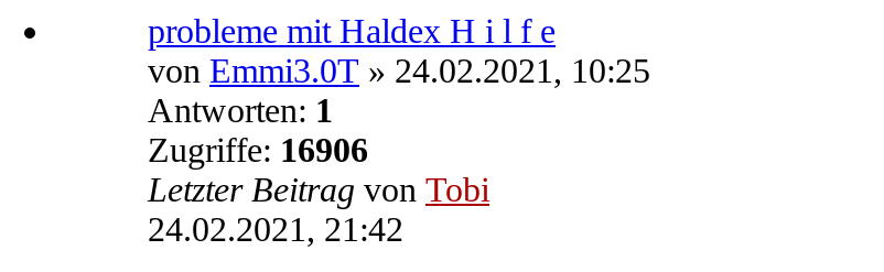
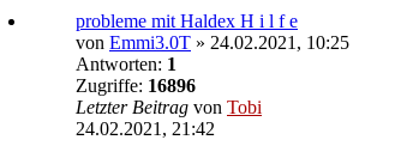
- Zugriffe: 16906
+ Zugriffe: 16896
